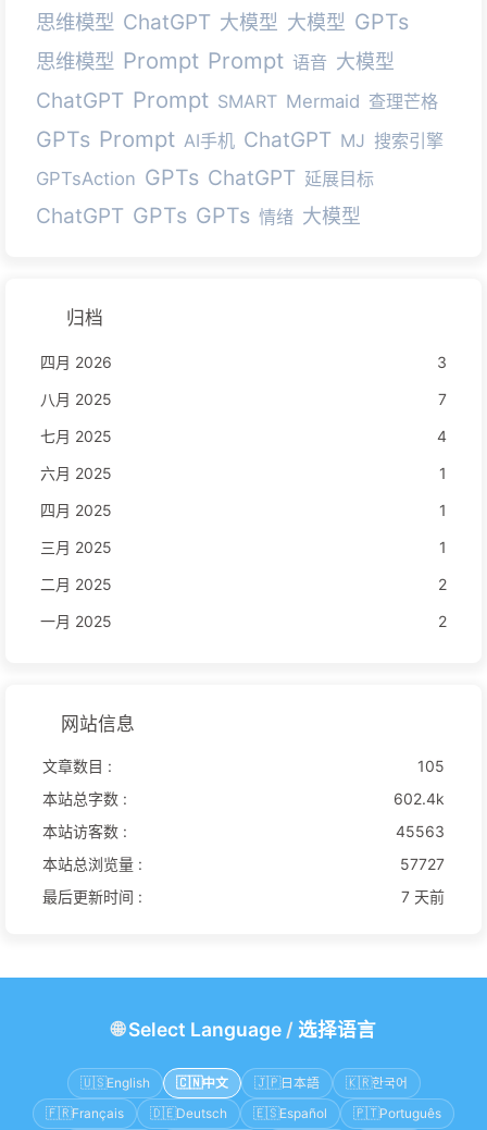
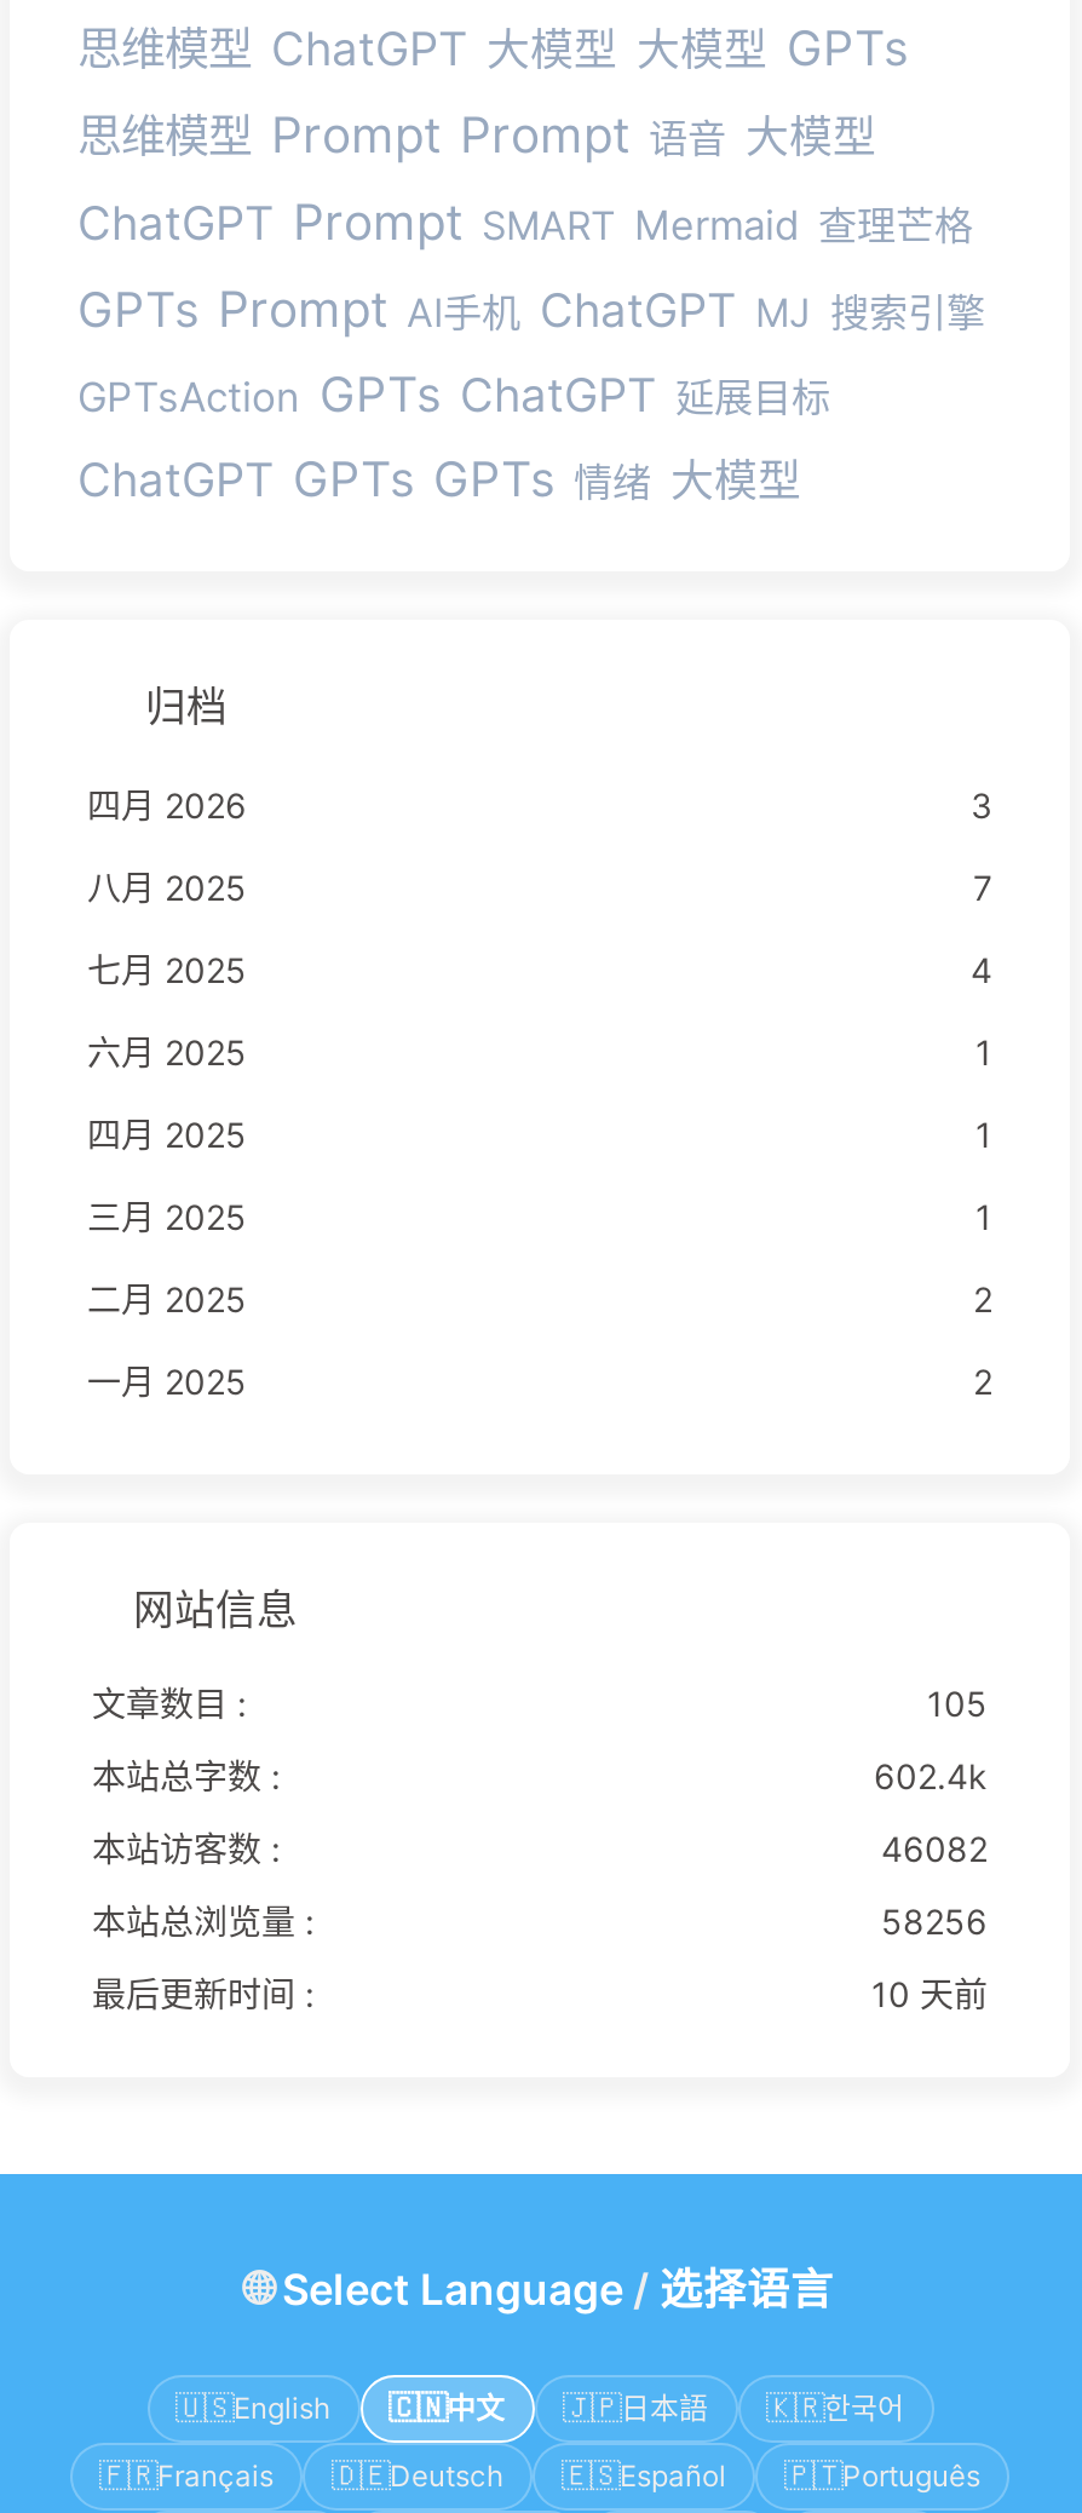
- 45563
+ 46082

- 57727
+ 58256

- 7 天前
+ 10 天前
